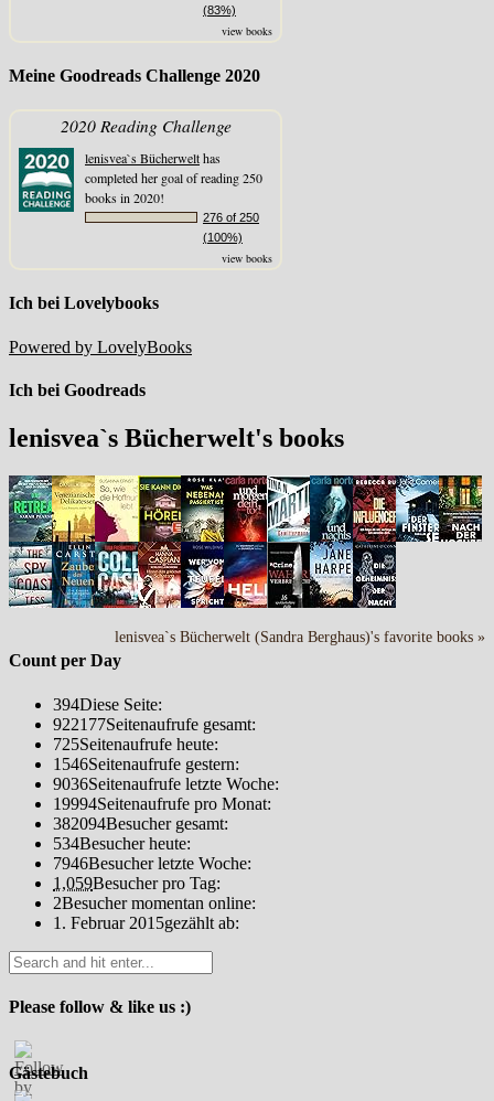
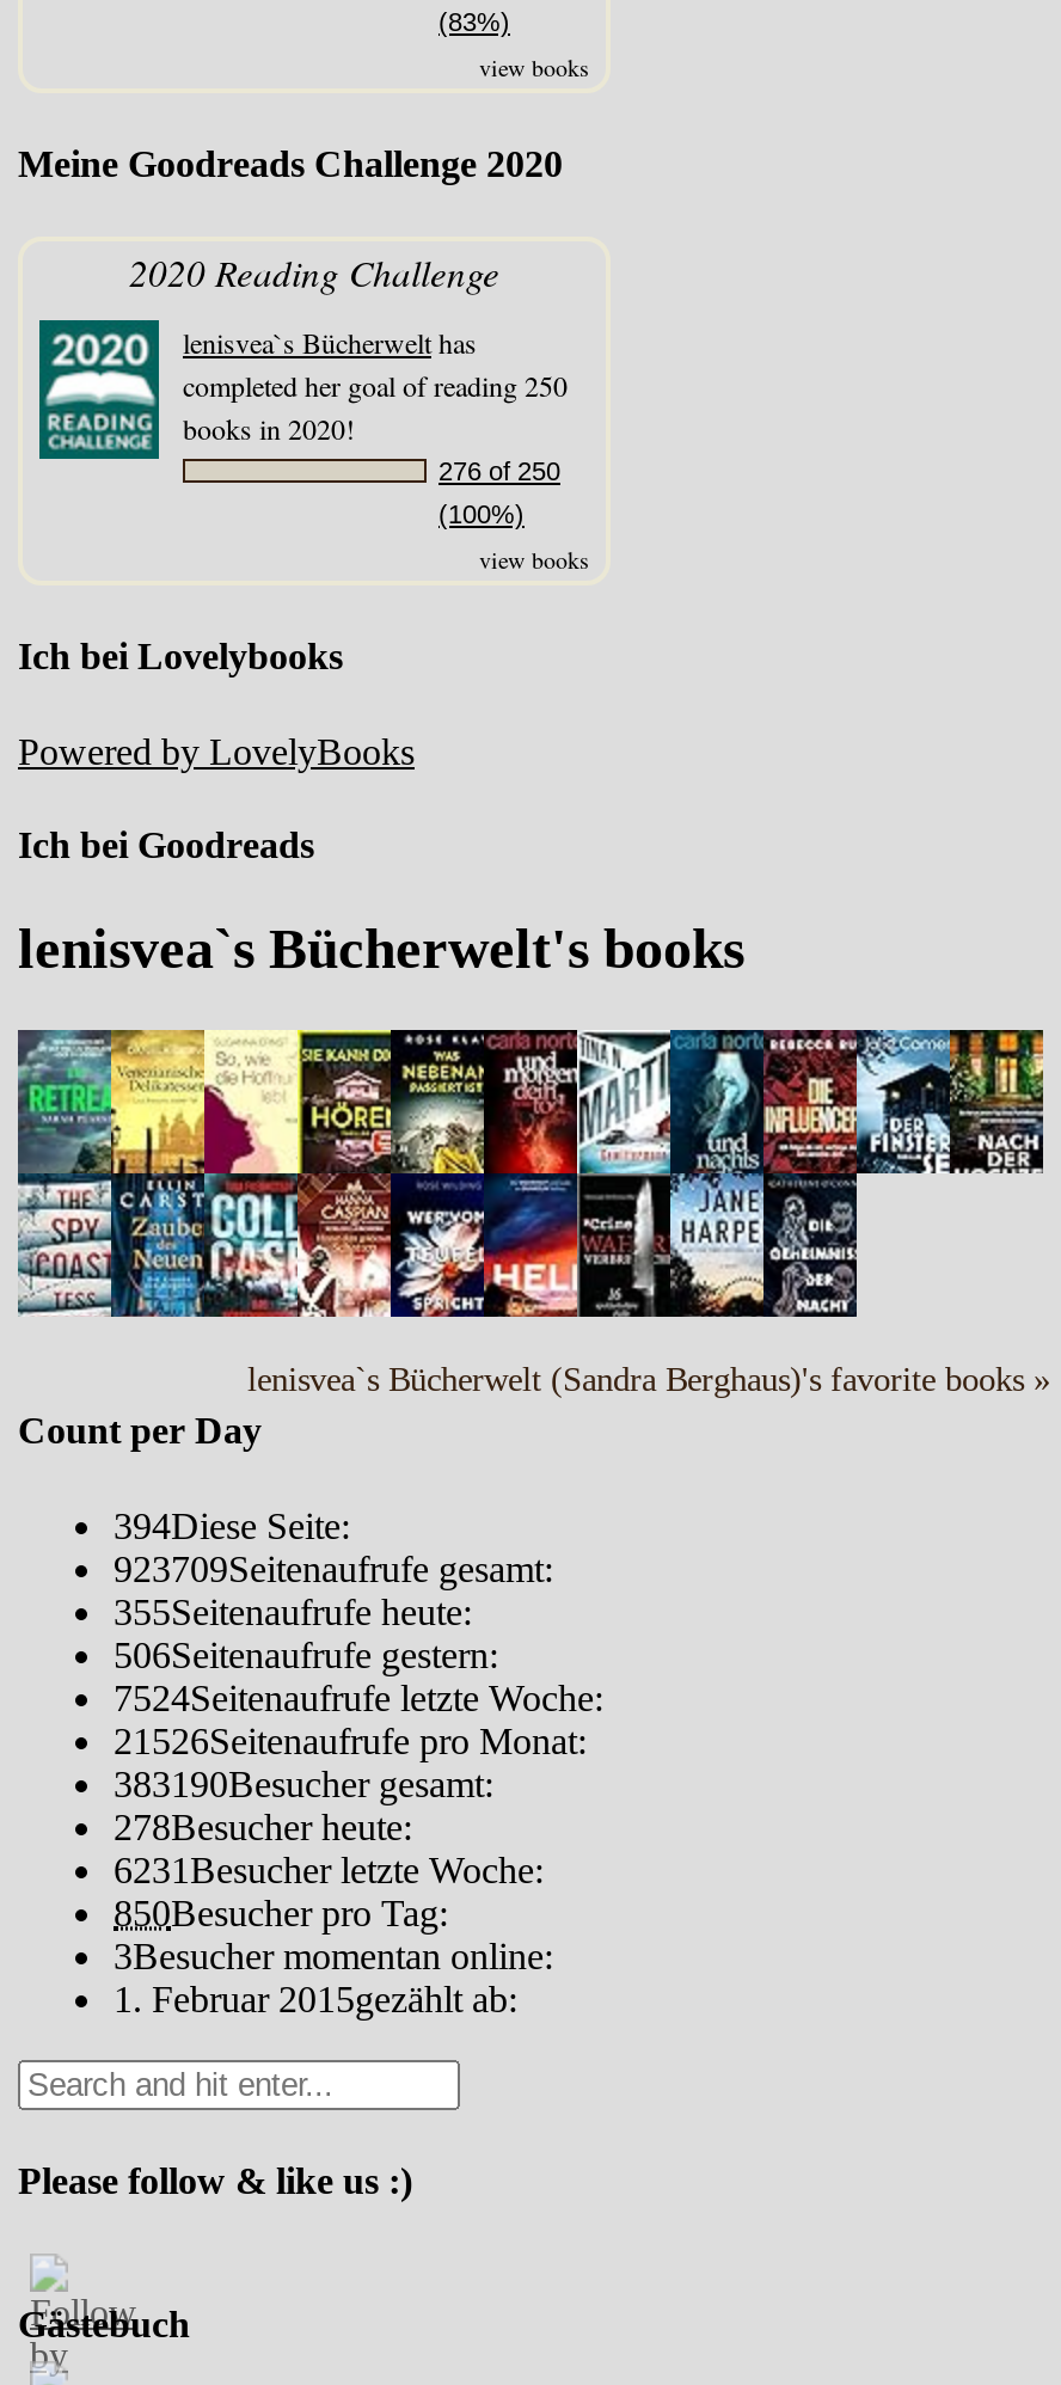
- 922177Seitenaufrufe gesamt:
+ 923709Seitenaufrufe gesamt:

- 725Seitenaufrufe heute:
+ 355Seitenaufrufe heute:

- 1546Seitenaufrufe gestern:
+ 506Seitenaufrufe gestern:

- 9036Seitenaufrufe letzte Woche:
+ 7524Seitenaufrufe letzte Woche:

- 19994Seitenaufrufe pro Monat:
+ 21526Seitenaufrufe pro Monat:

- 382094Besucher gesamt:
+ 383190Besucher gesamt:

- 534Besucher heute:
+ 278Besucher heute:

- 7946 Besucher letzte Woche:
+ 6231 Besucher letzte Woche:

- 1,059Besucher pro Tag:
+ 850Besucher pro Tag:

- 2Besucher momentan online:
+ 3Besucher momentan online:
